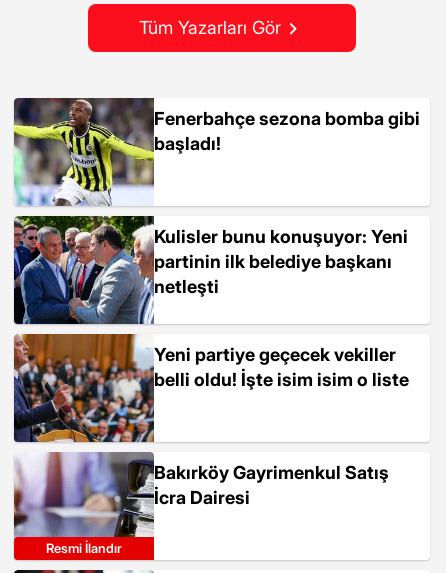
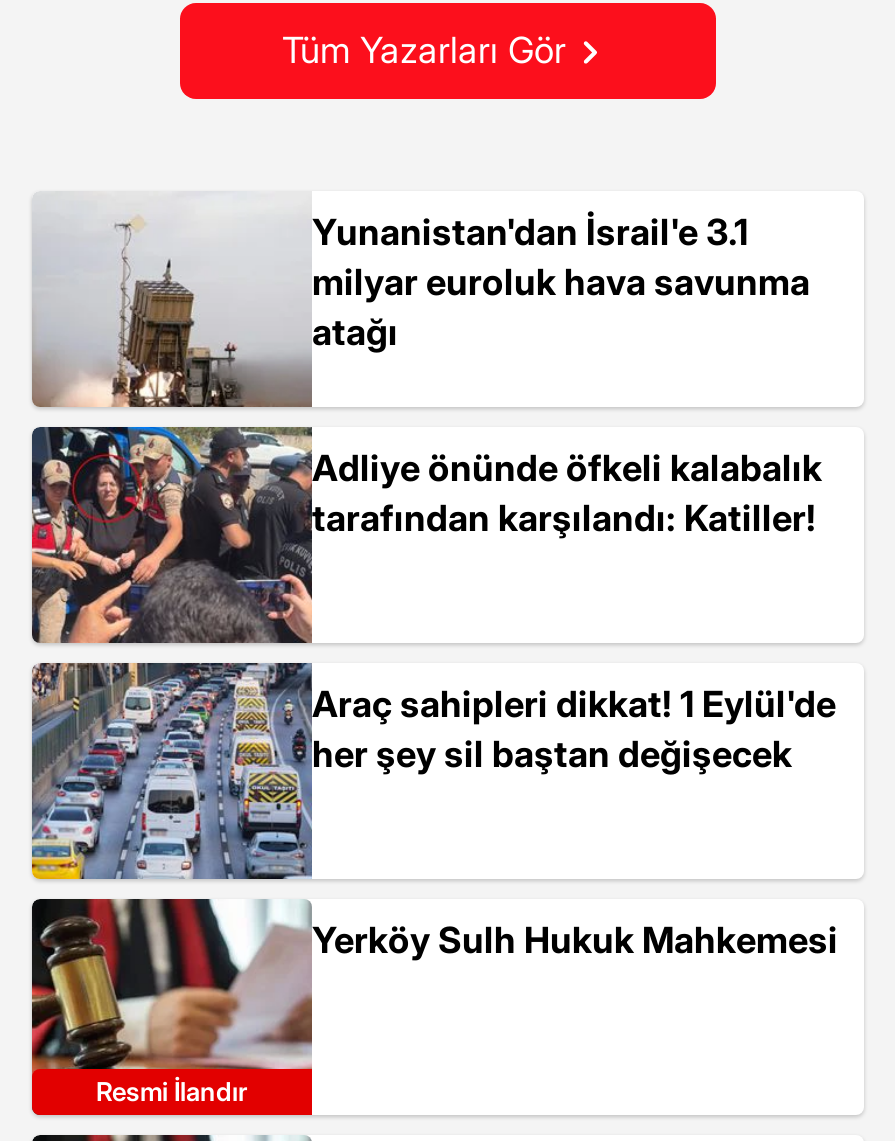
- [image]
- Fenerbahçe sezona bomba gibi
- başladı!
+ [image]
+ Yunanistan'dan İsrail'e 3.1
+ milyar euroluk hava savunma
+ atağı

- [image]
- Kulisler bunu konuşuyor: Yeni
- partinin ilk belediye başkanı
- netleşti
+ [image]
+ Adliye önünde öfkeli kalabalık
+ tarafından karşılandı: Katiller!

- [image]
- Yeni partiye geçecek vekiller
- belli oldu! İşte isim isim o liste
+ [image]
+ Araç sahipleri dikkat! 1 Eylül'de
+ her şey sil baştan değişecek

- [image]
- Bakırköy Gayrimenkul Satış
- İcra Dairesi
+ [image]
+ Yerköy Sulh Hukuk Mahkemesi
